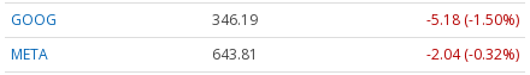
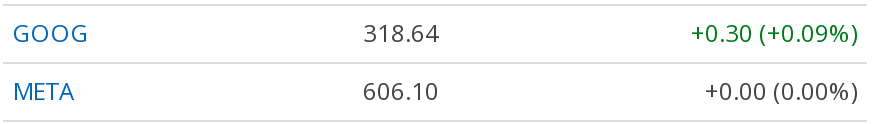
- 346.19
+ 318.64

- -5.18 (-1.50%)
+ +0.30 (+0.09%)

- 643.81
+ 606.10

- -2.04 (-0.32%)
+ +0.00 (0.00%)
